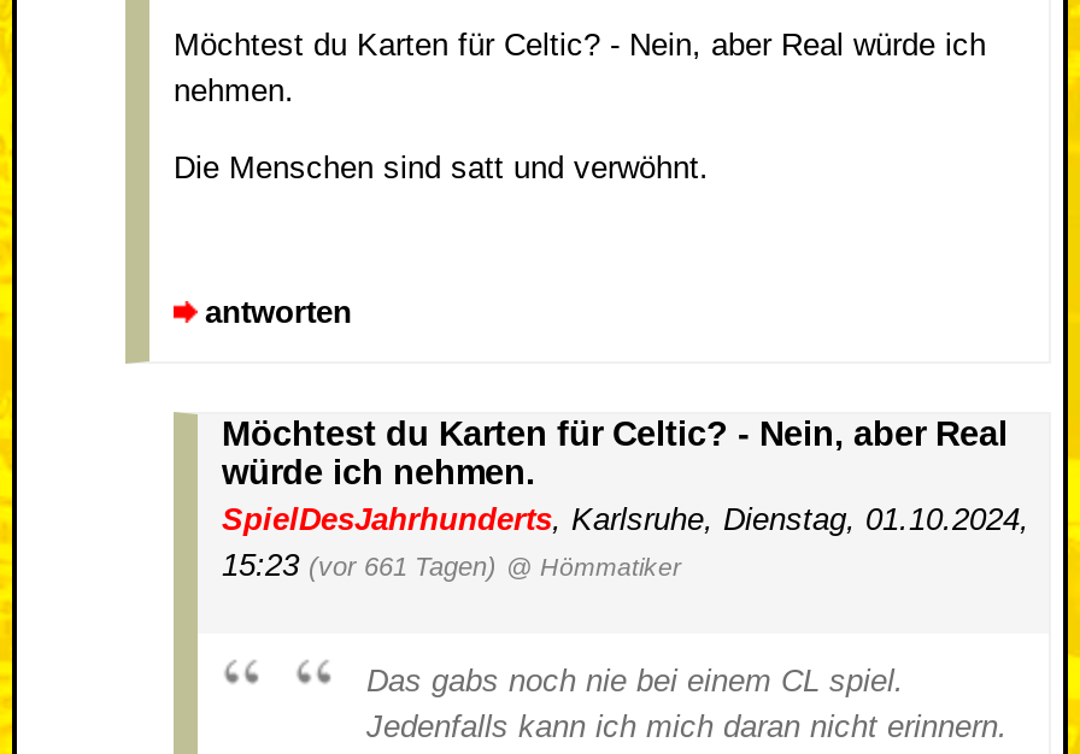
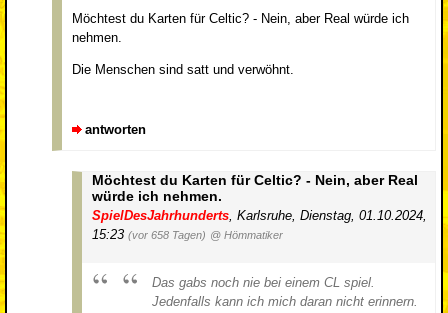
- 15:23 (vor 661 Tagen) @ Hömmatiker
+ 15:23 (vor 658 Tagen) @ Hömmatiker
